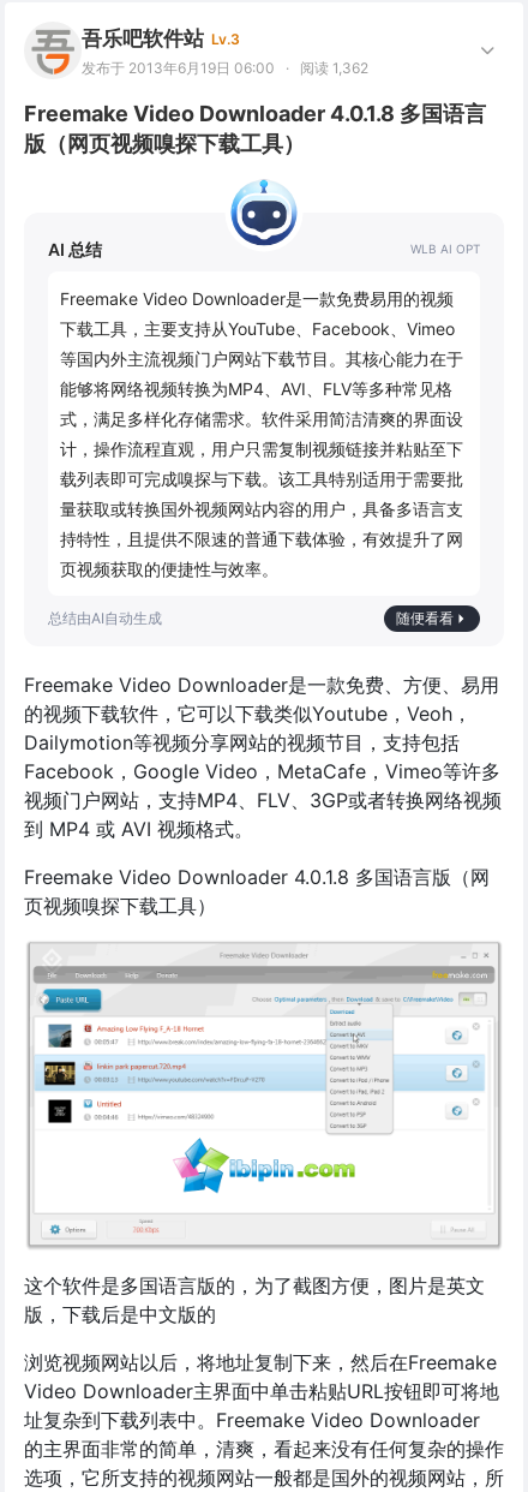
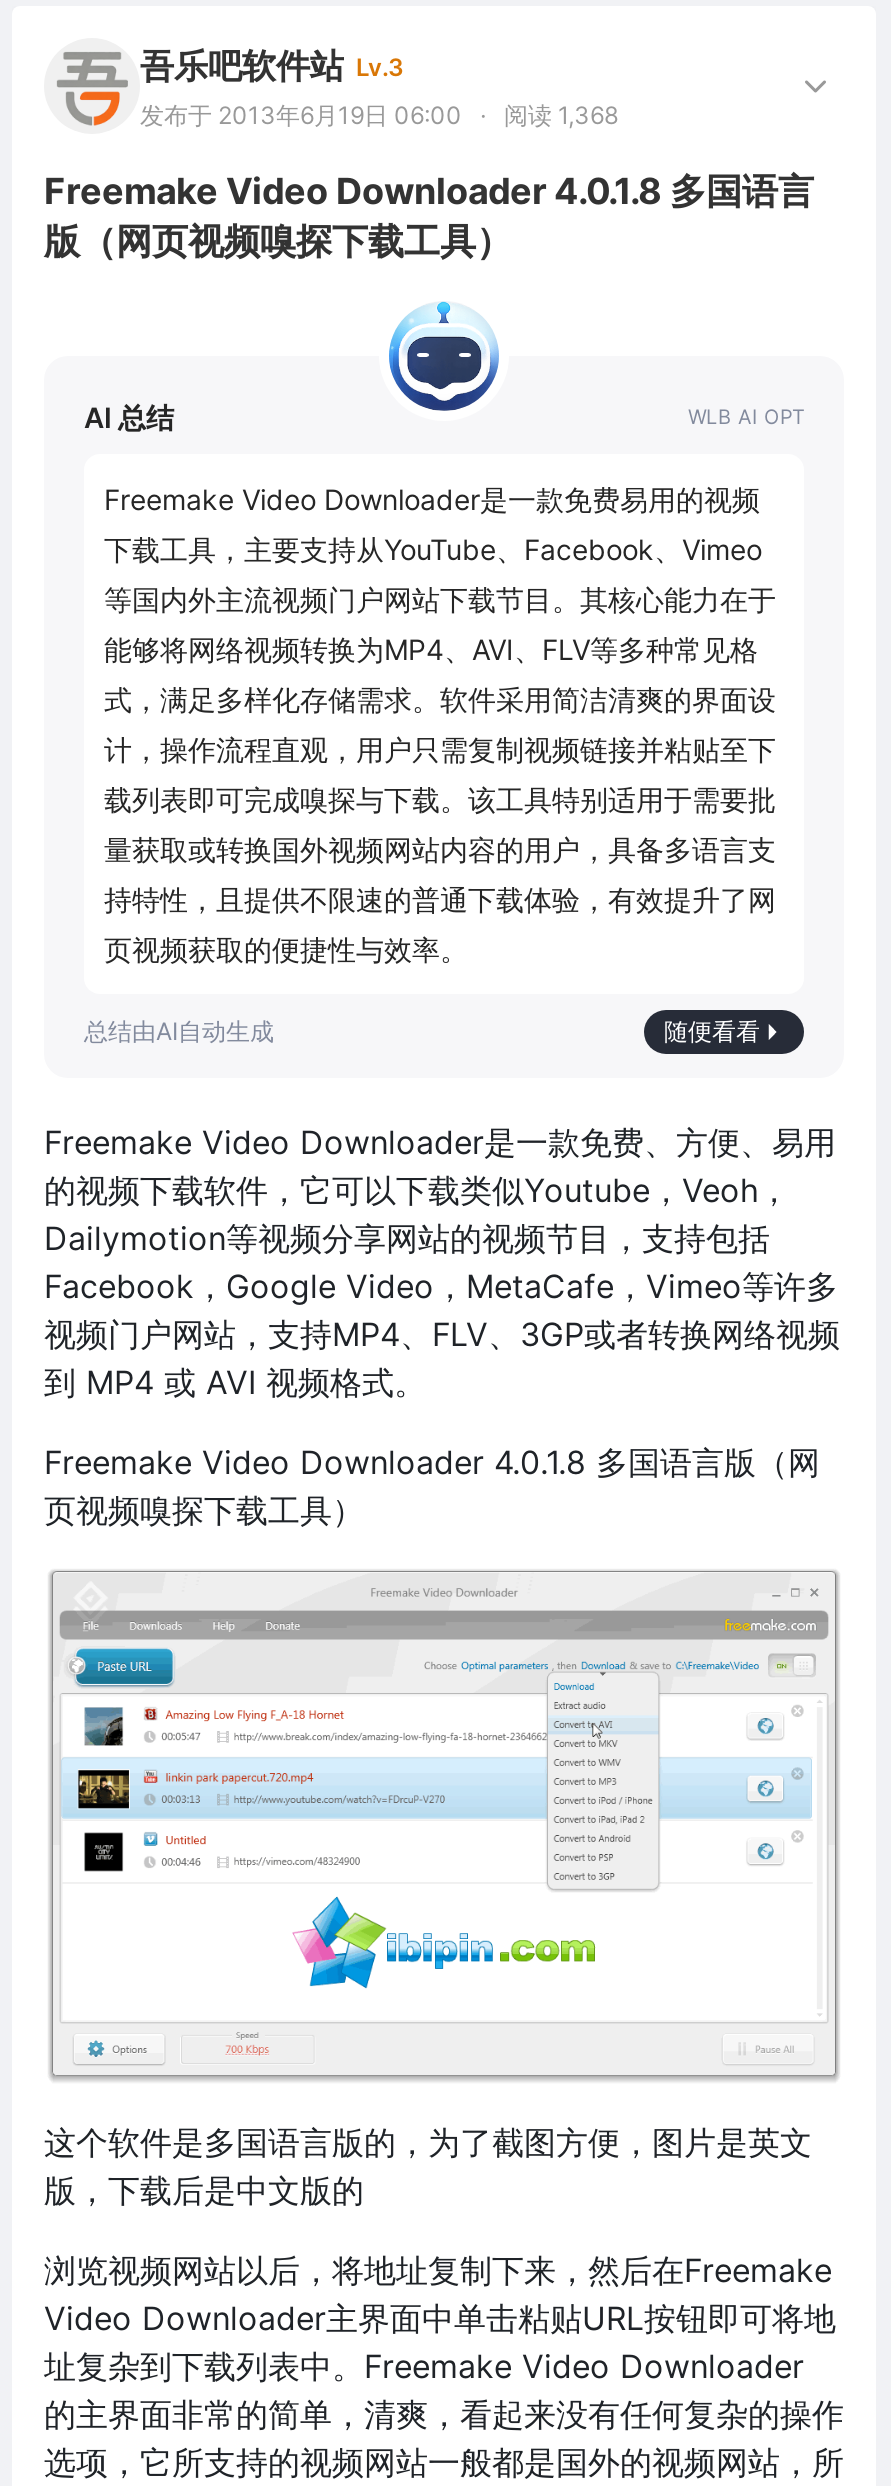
- 发布于 2013年6月19日 06:00 · 阅读 1,362
+ 发布于 2013年6月19日 06:00 · 阅读 1,368
